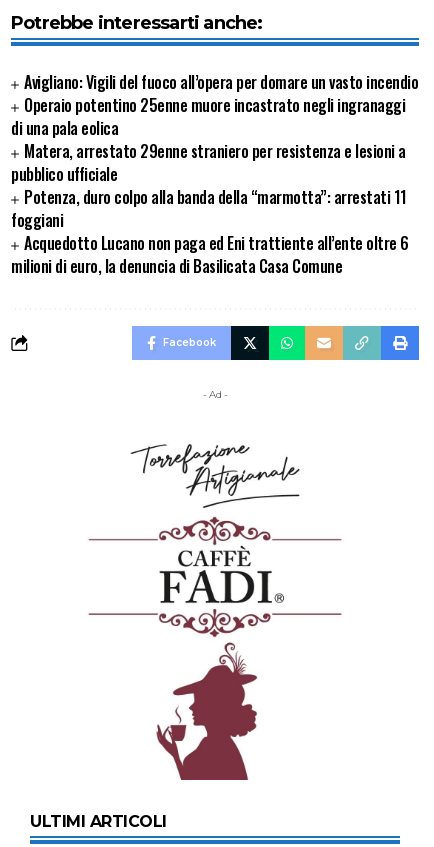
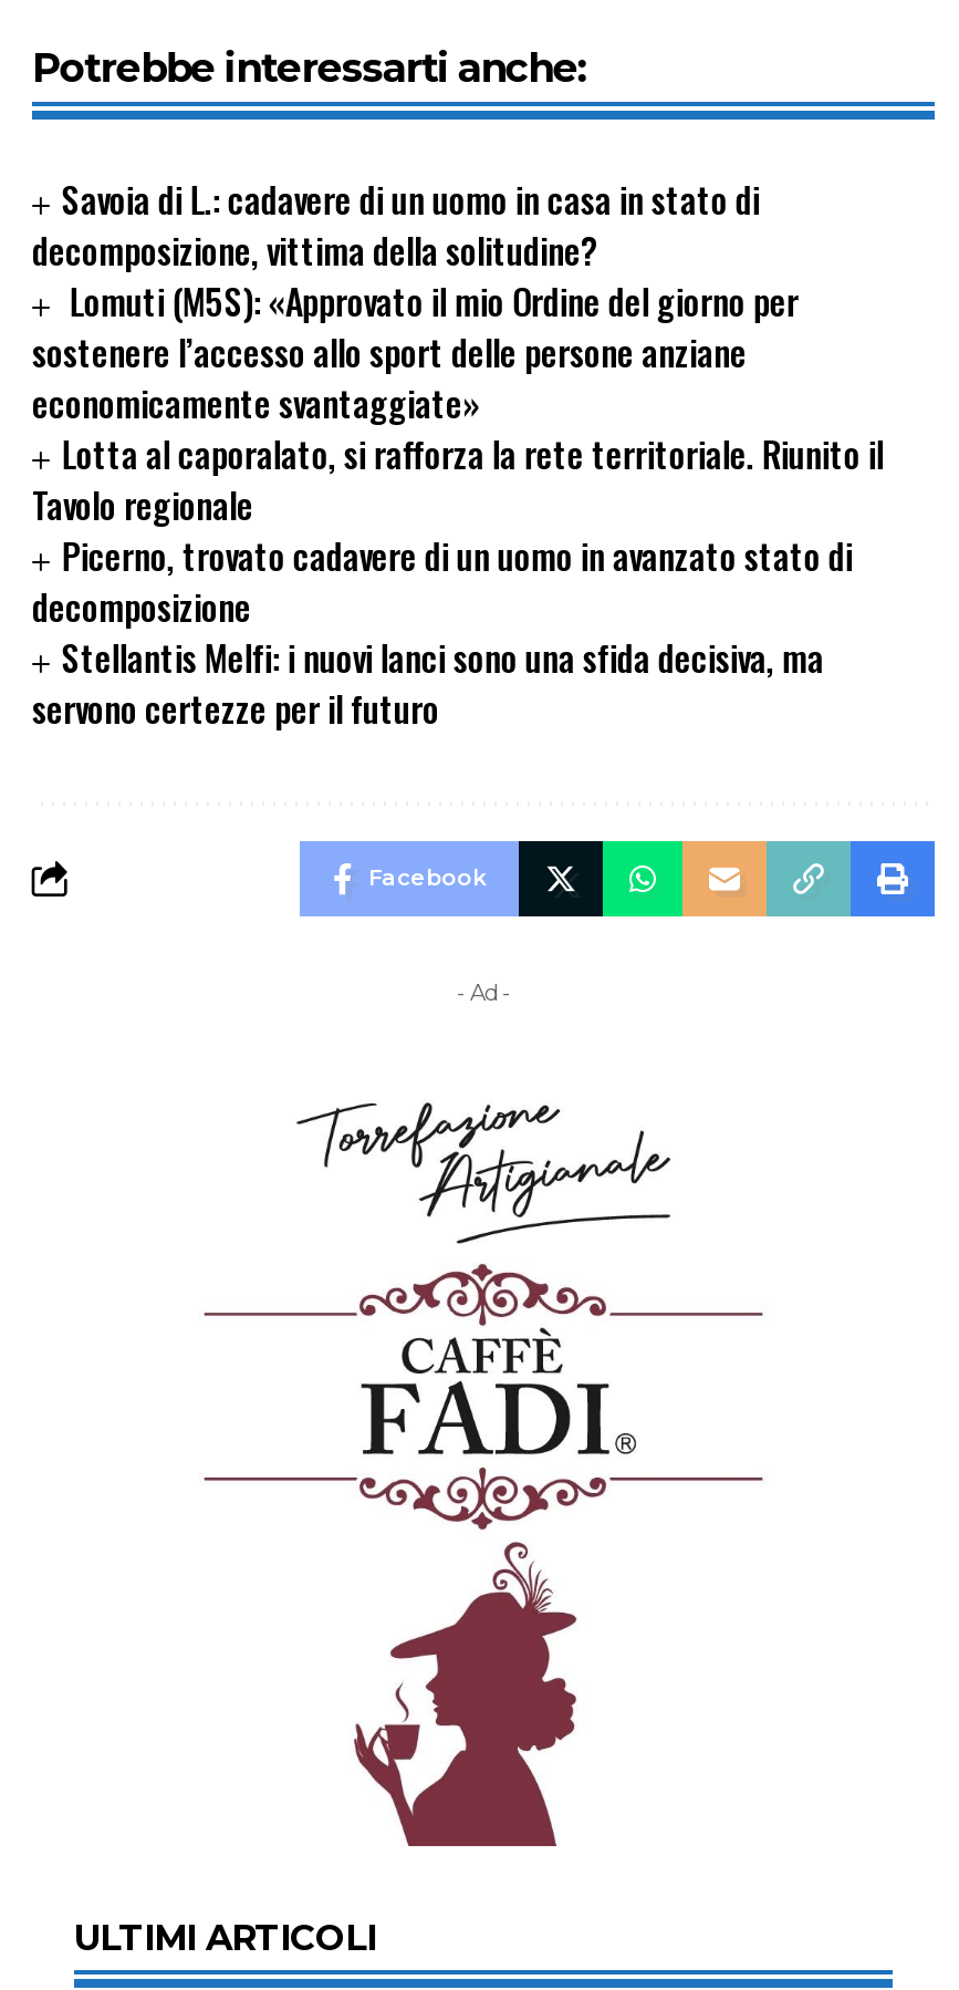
- Avigliano: Vigili del fuoco all’opera per domare un vasto incendio
- Operaio potentino 25enne muore incastrato negli ingranaggi
- di una pala eolica
- Matera, arrestato 29enne straniero per resistenza e lesioni a
- pubblico ufficiale
- Potenza, duro colpo alla banda della “marmotta”: arrestati 11
- foggiani
- Acquedotto Lucano non paga ed Eni trattiente all’ente oltre 6
- milioni di euro, la denuncia di Basilicata Casa Comune
+ Savoia di L.: cadavere di un uomo in casa in stato di
+ decomposizione, vittima della solitudine?
+ Lomuti (M5S): «Approvato il mio Ordine del giorno per
+ sostenere l’accesso allo sport delle persone anziane
+ economicamente svantaggiate»
+ Lotta al caporalato, si rafforza la rete territoriale. Riunito il
+ Tavolo regionale
+ Picerno, trovato cadavere di un uomo in avanzato stato di
+ decomposizione
+ Stellantis Melfi: i nuovi lanci sono una sfida decisiva, ma
+ servono certezze per il futuro
